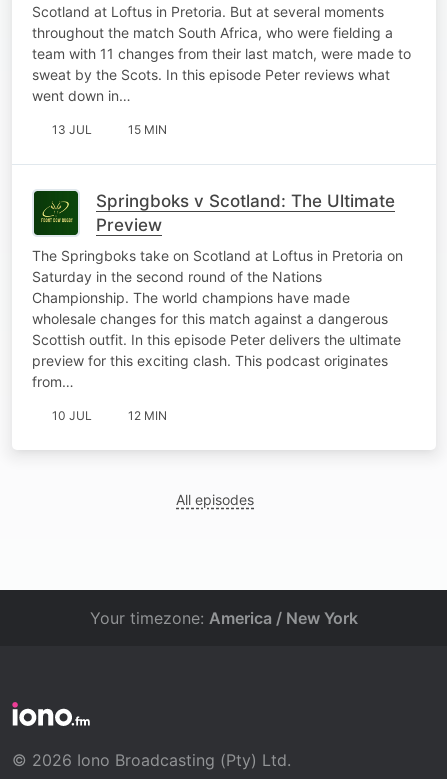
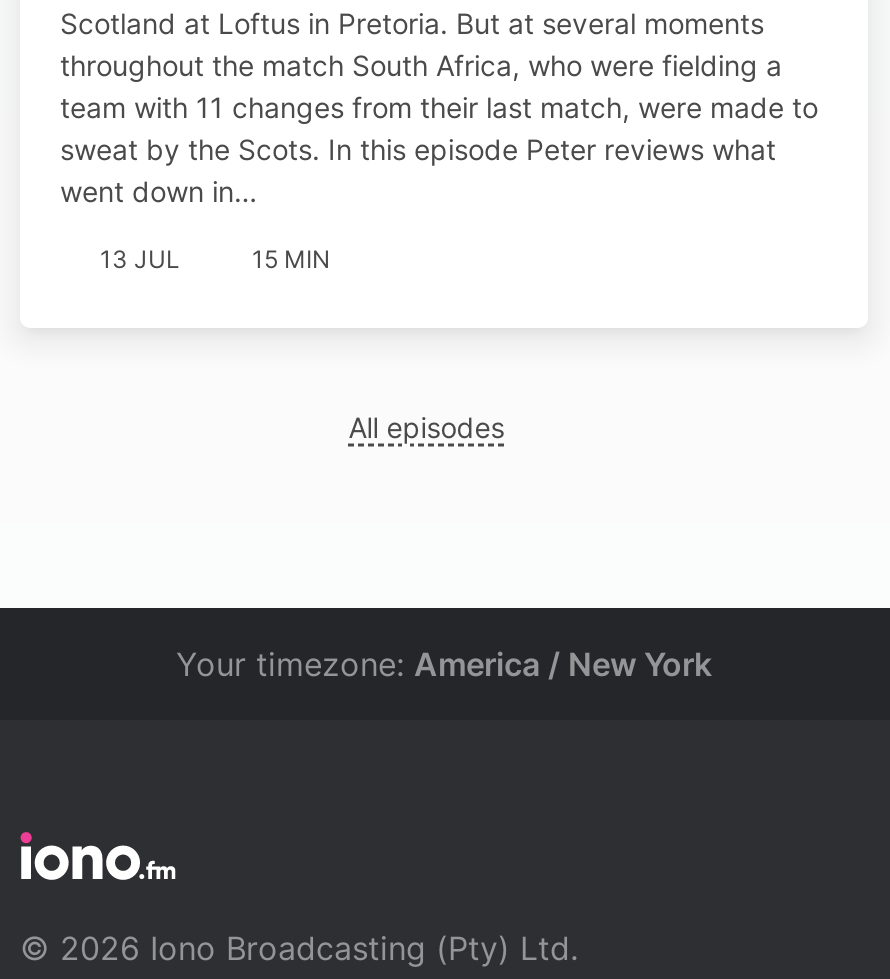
- [image]
- Springboks v Scotland: The Ultimate
- Preview
- The Springboks take on Scotland at Loftus in Pretoria on
- Saturday in the second round of the Nations
- Championship. The world champions have made
- wholesale changes for this match against a dangerous
- Scottish outfit. In this episode Peter delivers the ultimate
- preview for this exciting clash. This podcast originates
- from…
- 10 JUL
- 12 MIN
